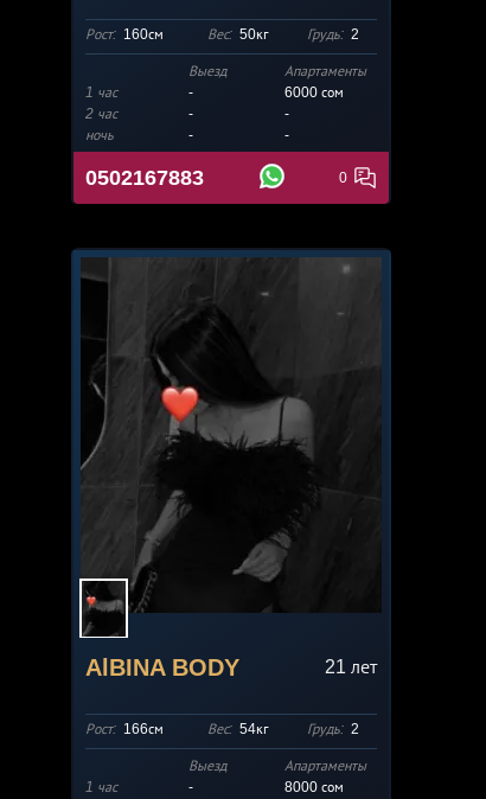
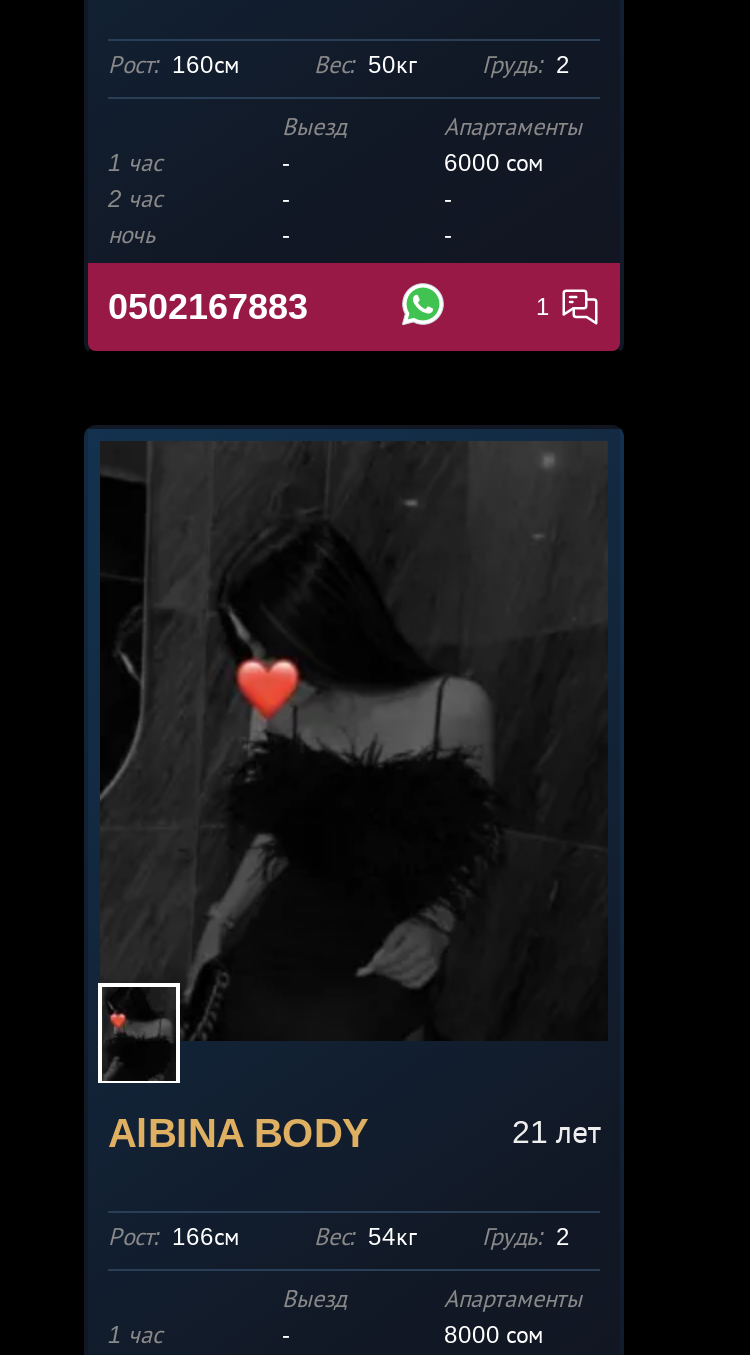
- 0
+ 1
